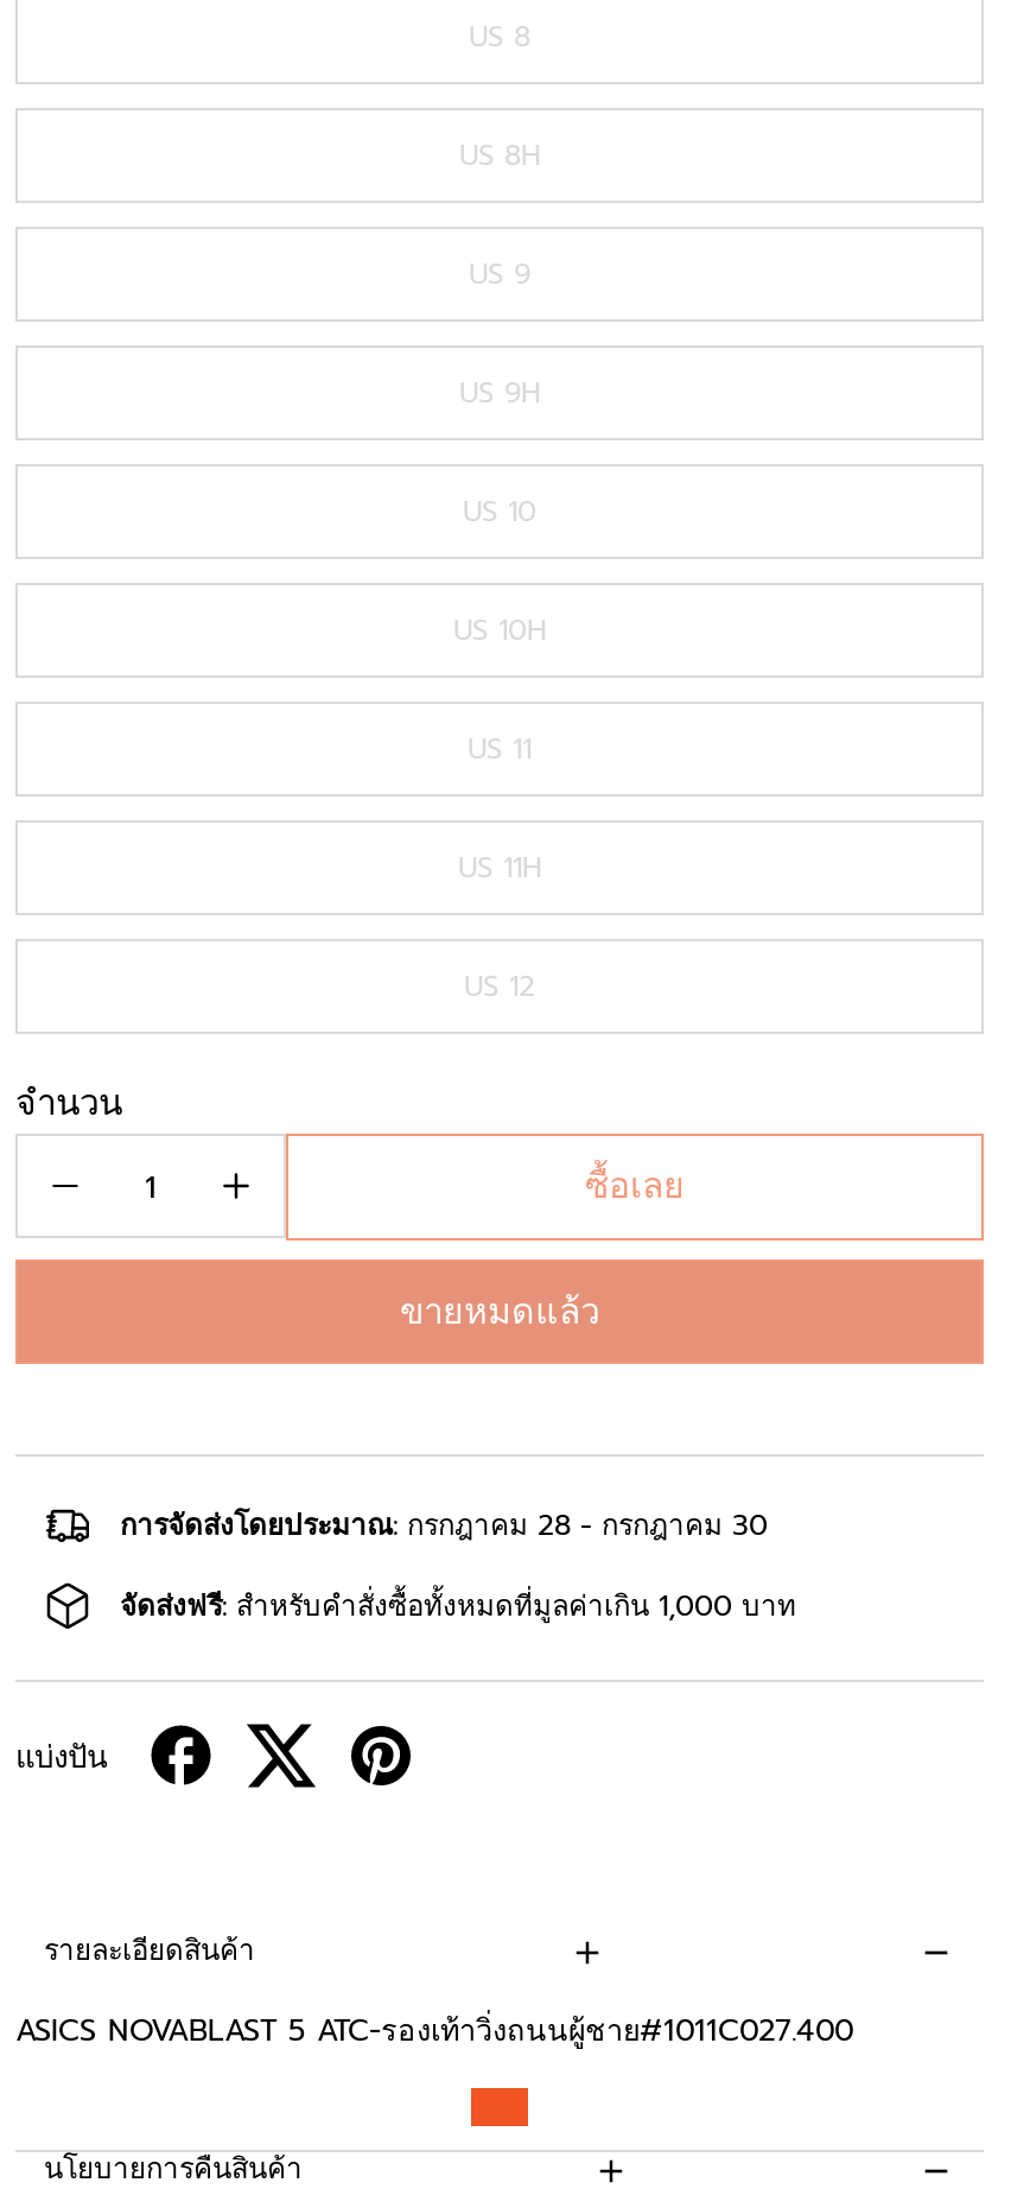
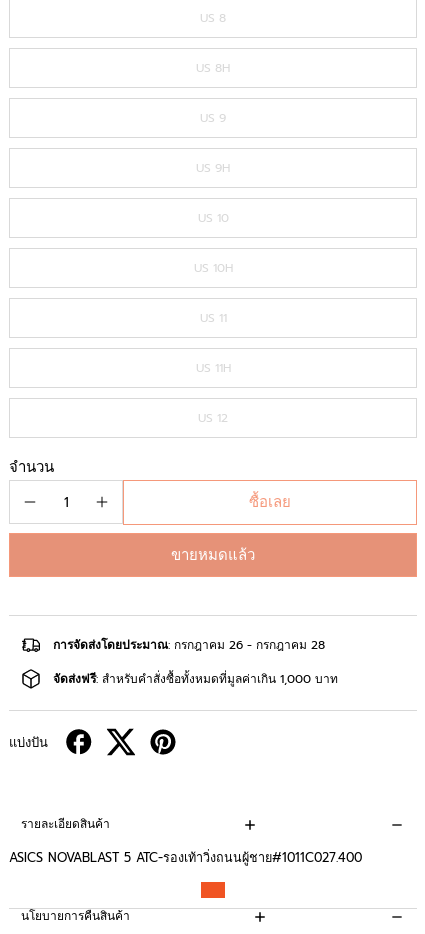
- การจัดส่งโดยประมาณ: กรกฎาคม 28 - กรกฎาคม 30
+ การจัดส่งโดยประมาณ: กรกฎาคม 26 - กรกฎาคม 28
